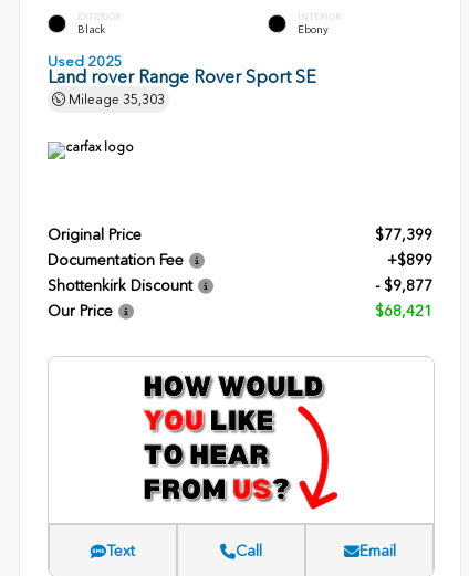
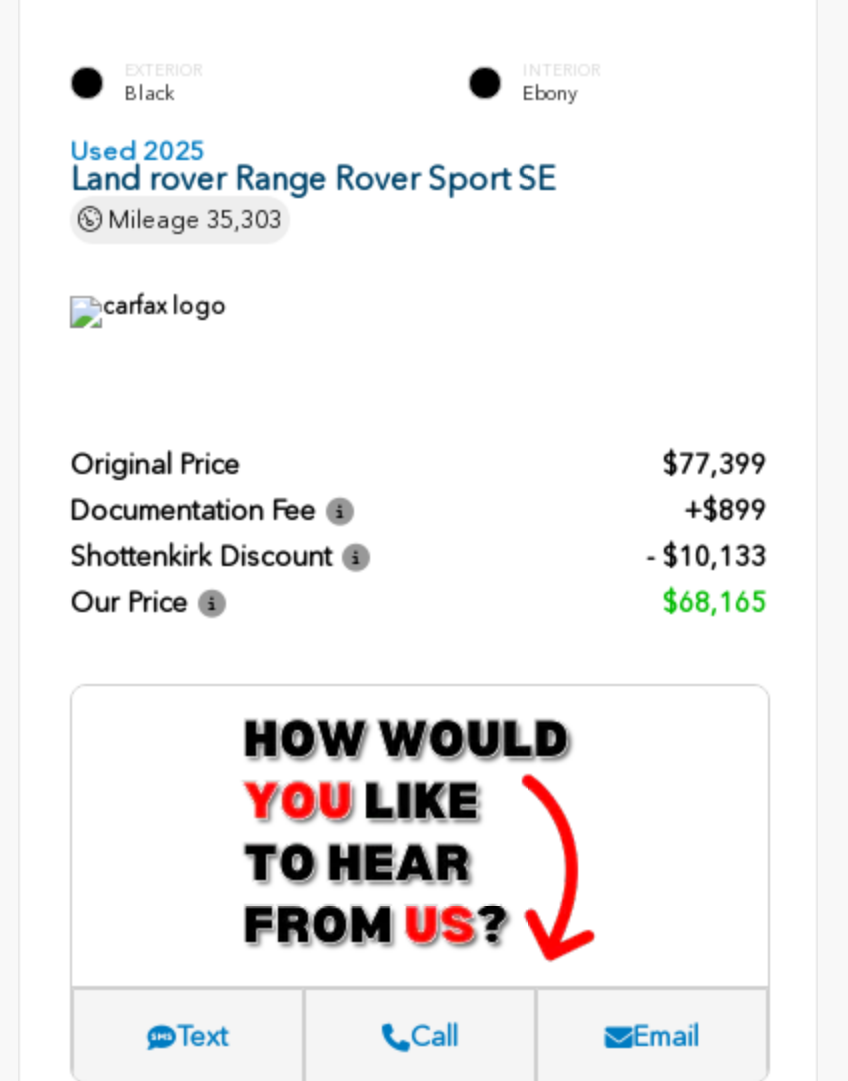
- - $9,877
+ - $10,133

- $68,421
+ $68,165
